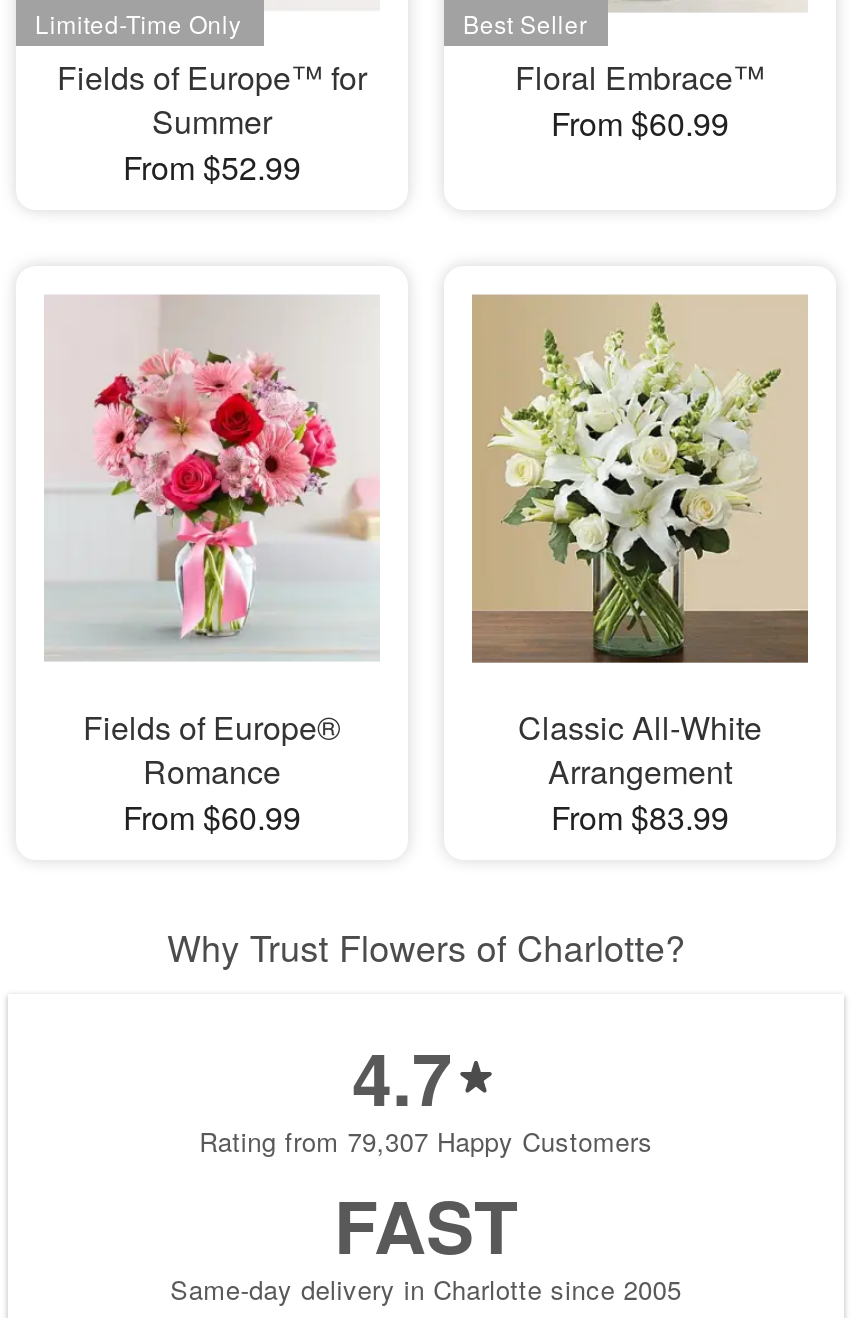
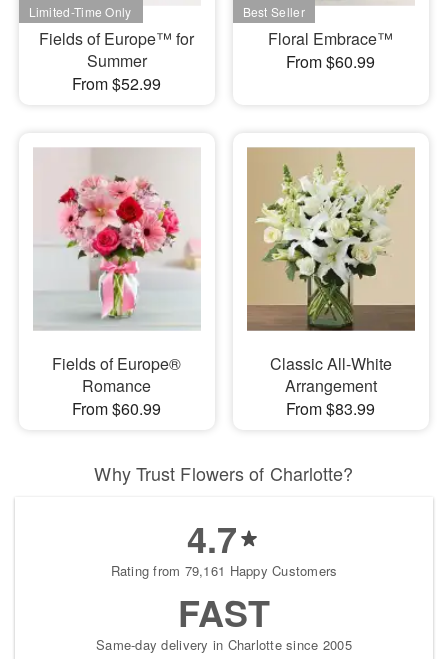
- Rating from 79,307 Happy Customers
+ Rating from 79,161 Happy Customers
